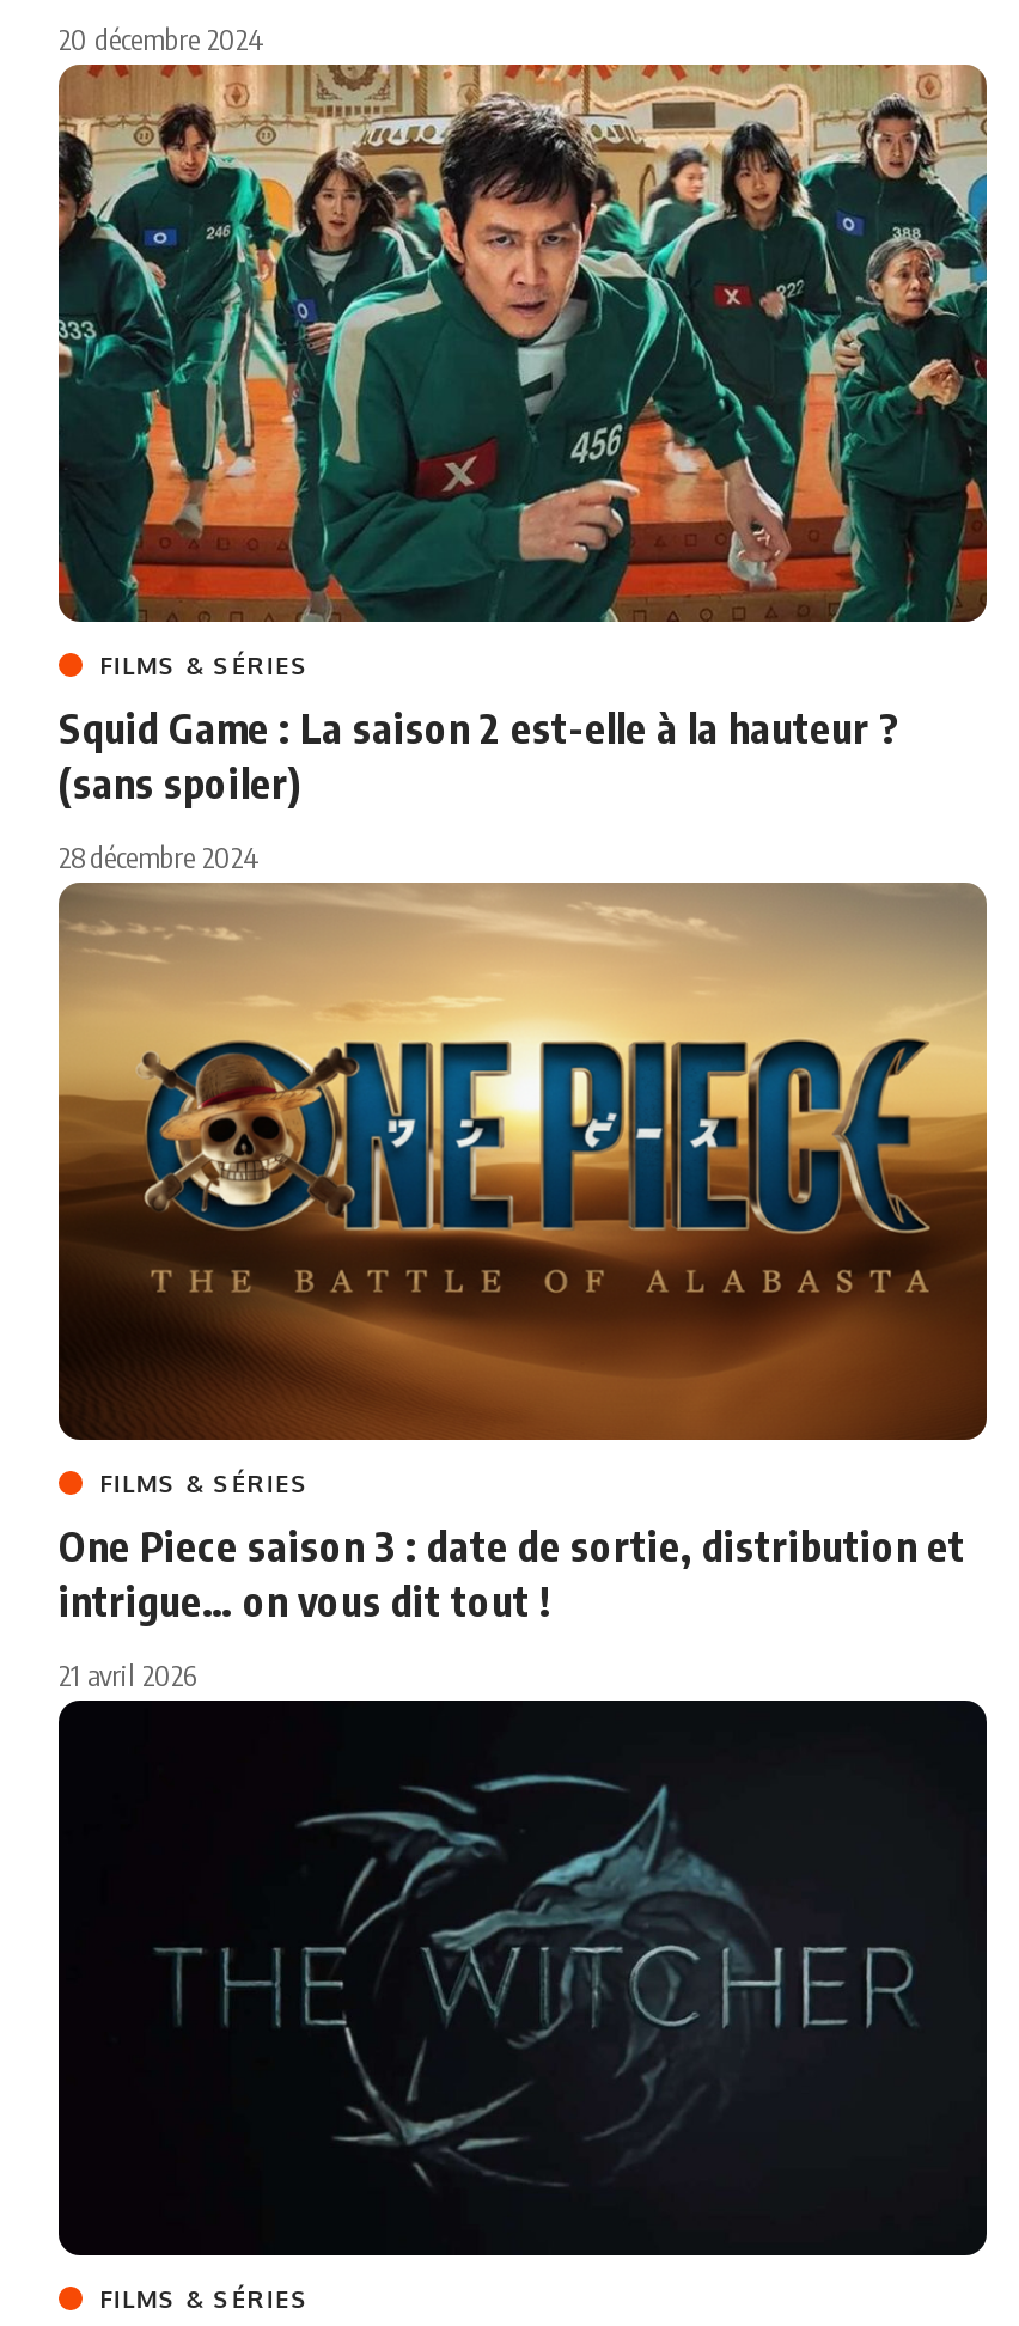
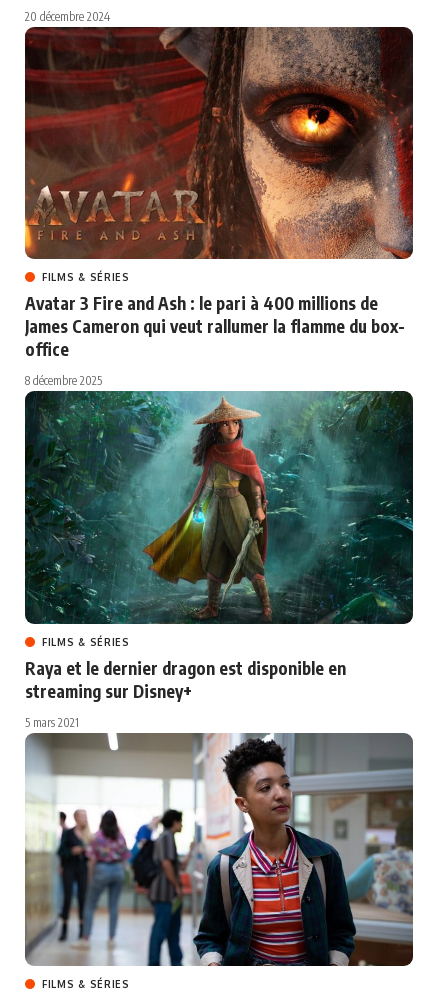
- [image]
- Squid Game : La saison 2 est-elle à la hauteur ?
- (sans spoiler)
+ [image]
+ Avatar 3 Fire and Ash : le pari à 400 millions de
+ James Cameron qui veut rallumer la flamme du box-
+ office

- 28 décembre 2024
+ 8 décembre 2025

- [image]
- One Piece saison 3 : date de sortie, distribution et
- intrigue… on vous dit tout !
+ [image]
+ Raya et le dernier dragon est disponible en
+ streaming sur Disney+

- 21 avril 2026
+ 5 mars 2021

- [image]
+ [image]
